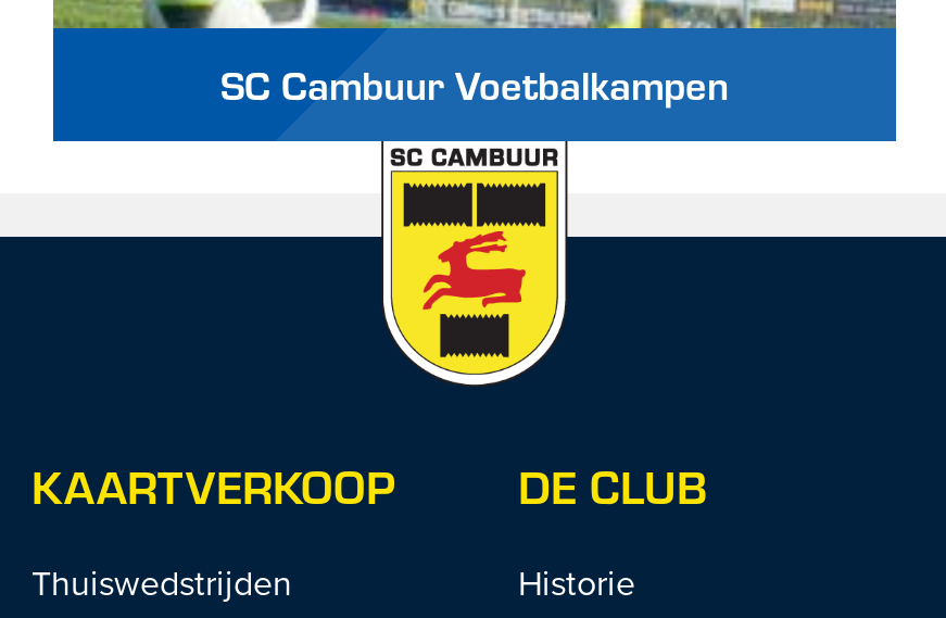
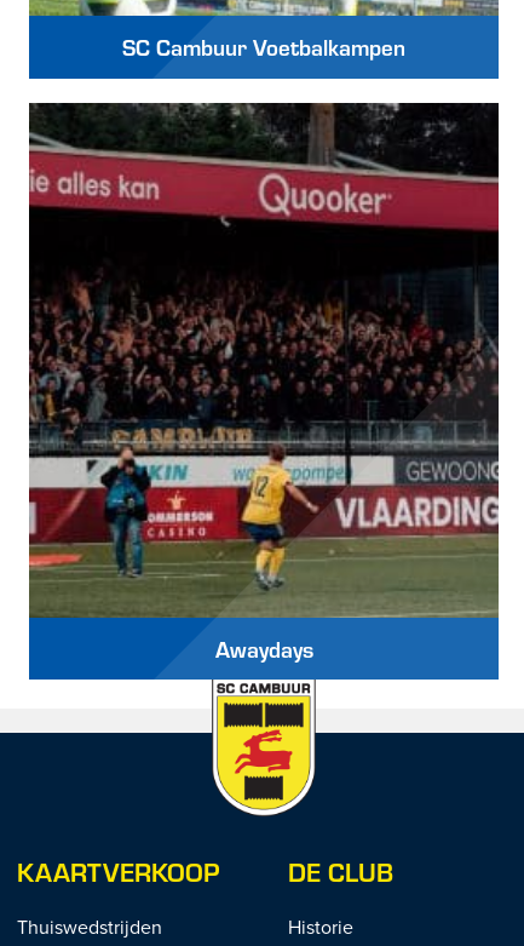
+ [image]
+ Awaydays
